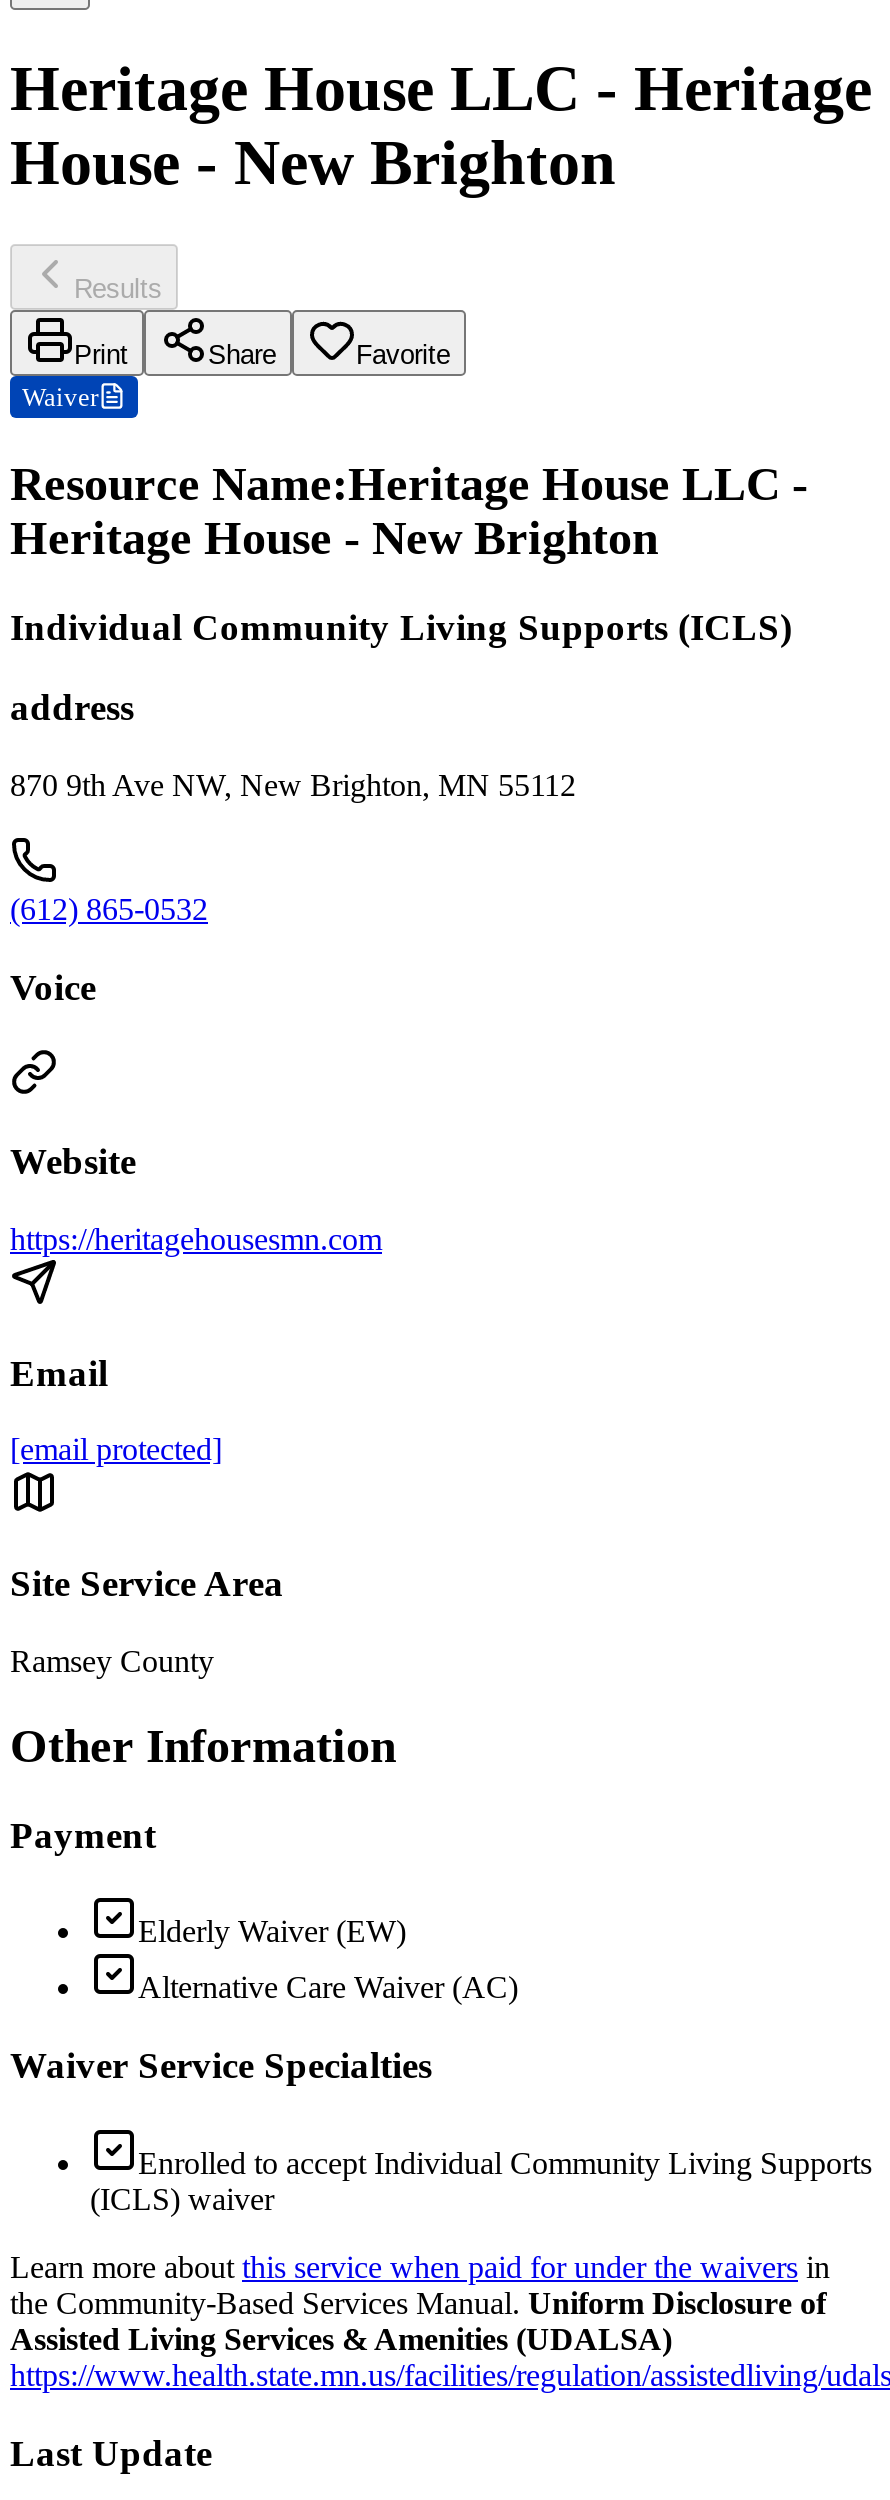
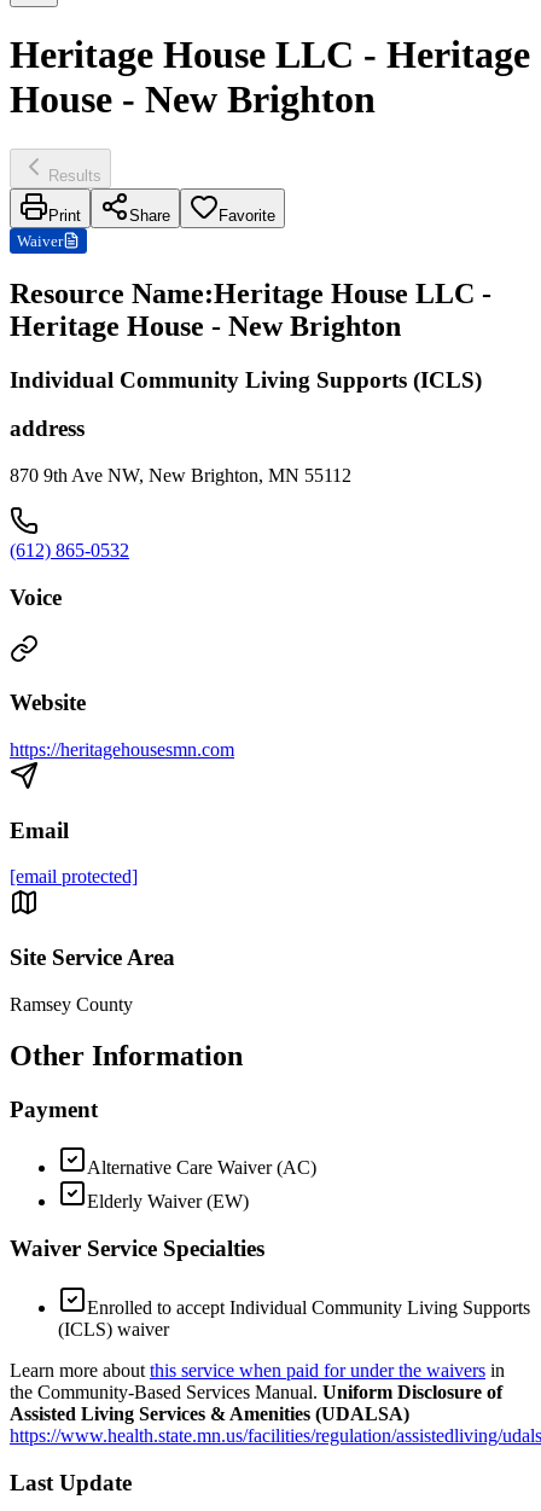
moved down: Elderly Waiver (EW)

moved up: Alternative Care Waiver (AC)
